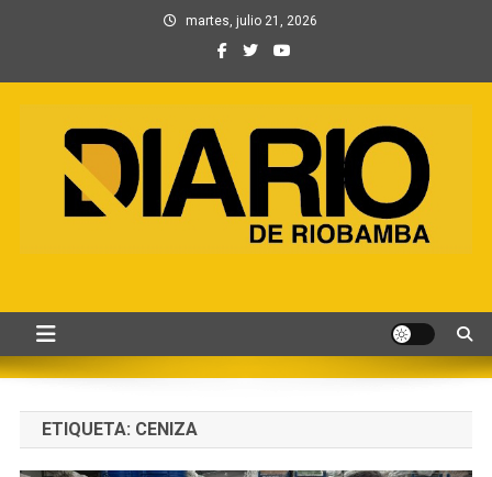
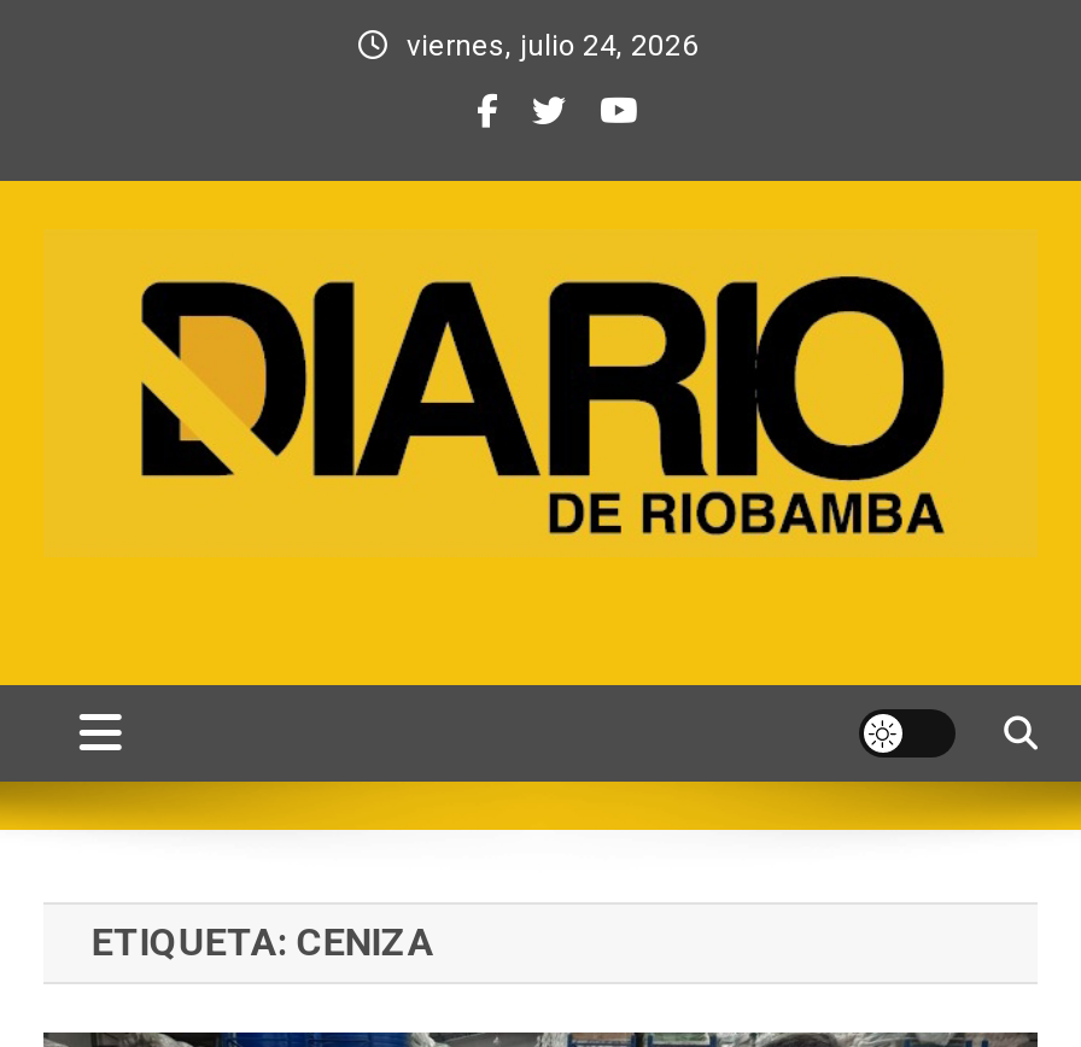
- martes, julio 21, 2026
+ viernes, julio 24, 2026
